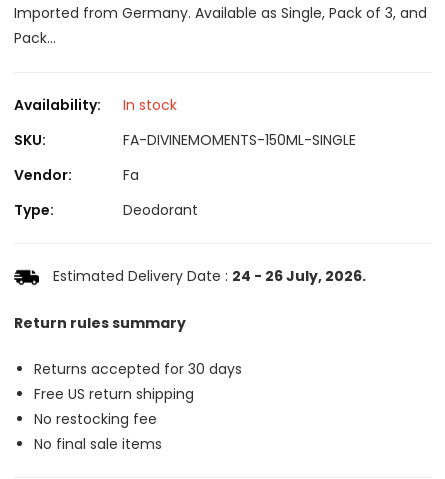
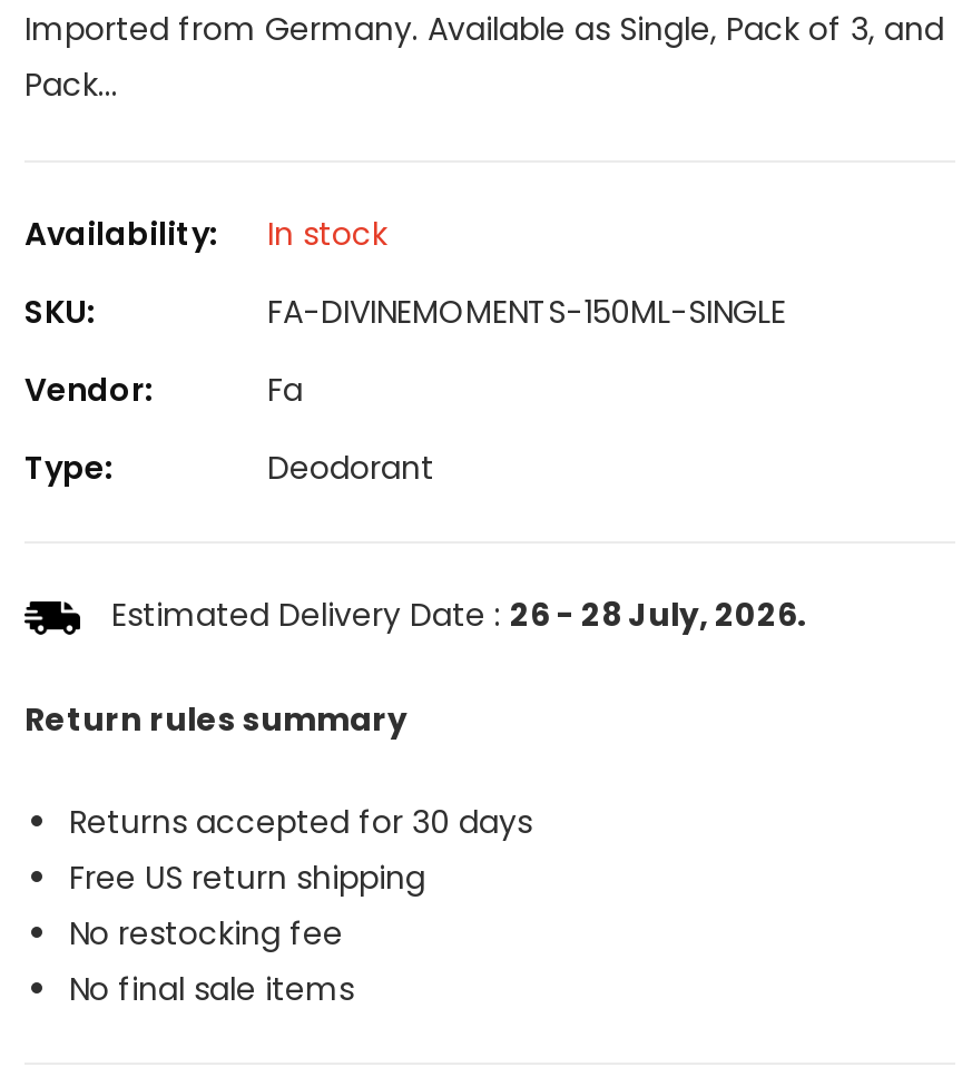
- Estimated Delivery Date : 24 - 26 July, 2026.
+ Estimated Delivery Date : 26 - 28 July, 2026.
